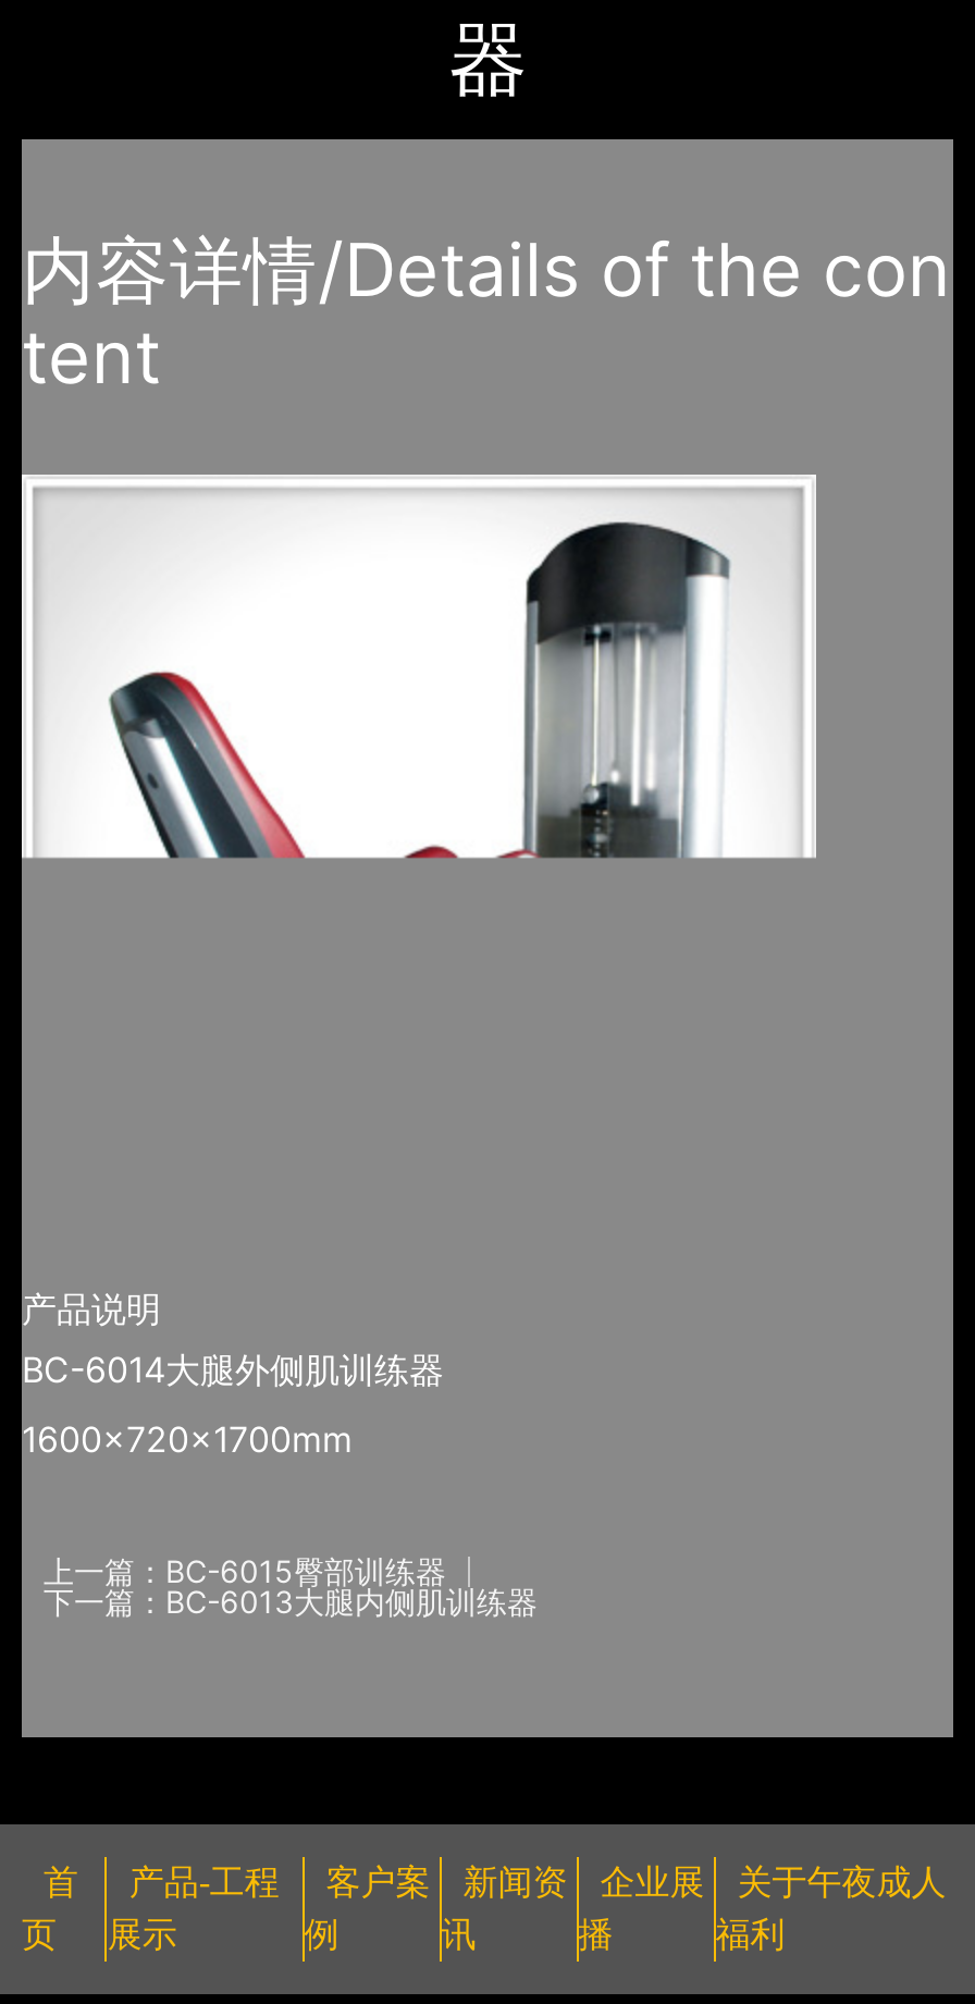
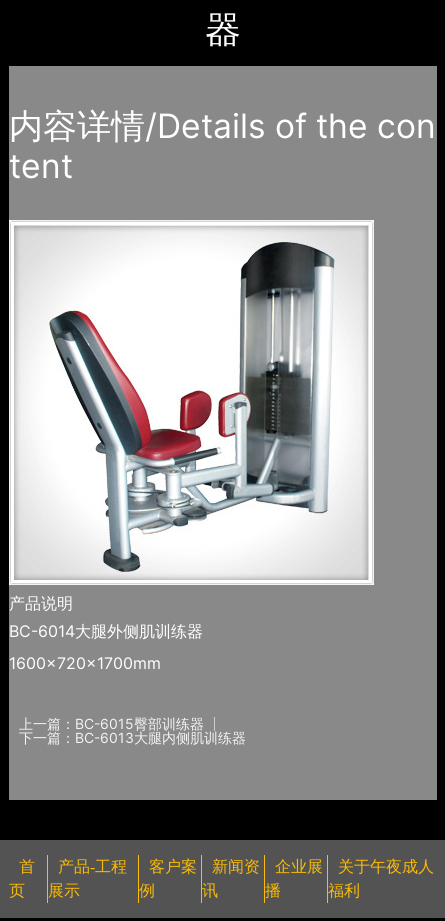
+ [image]
